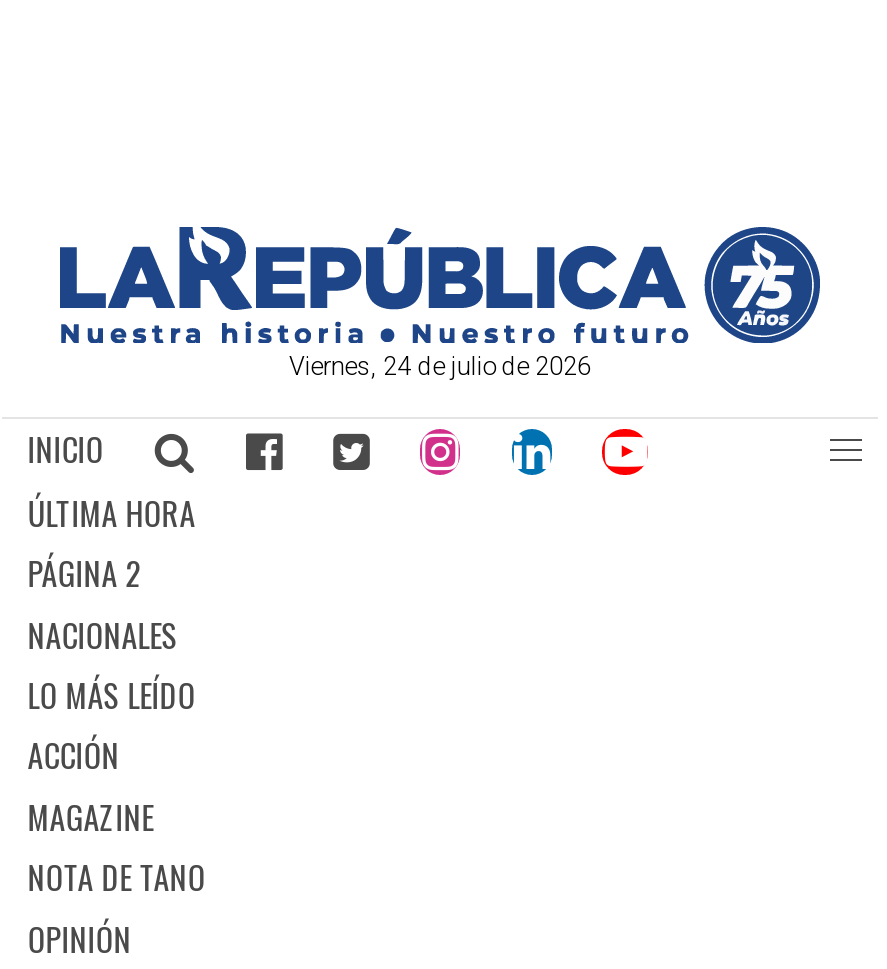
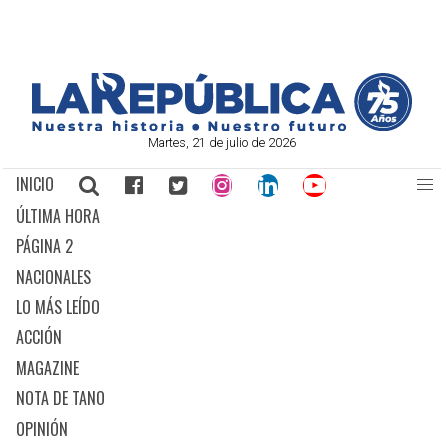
- Viernes, 24 de julio de 2026
+ Martes, 21 de julio de 2026
